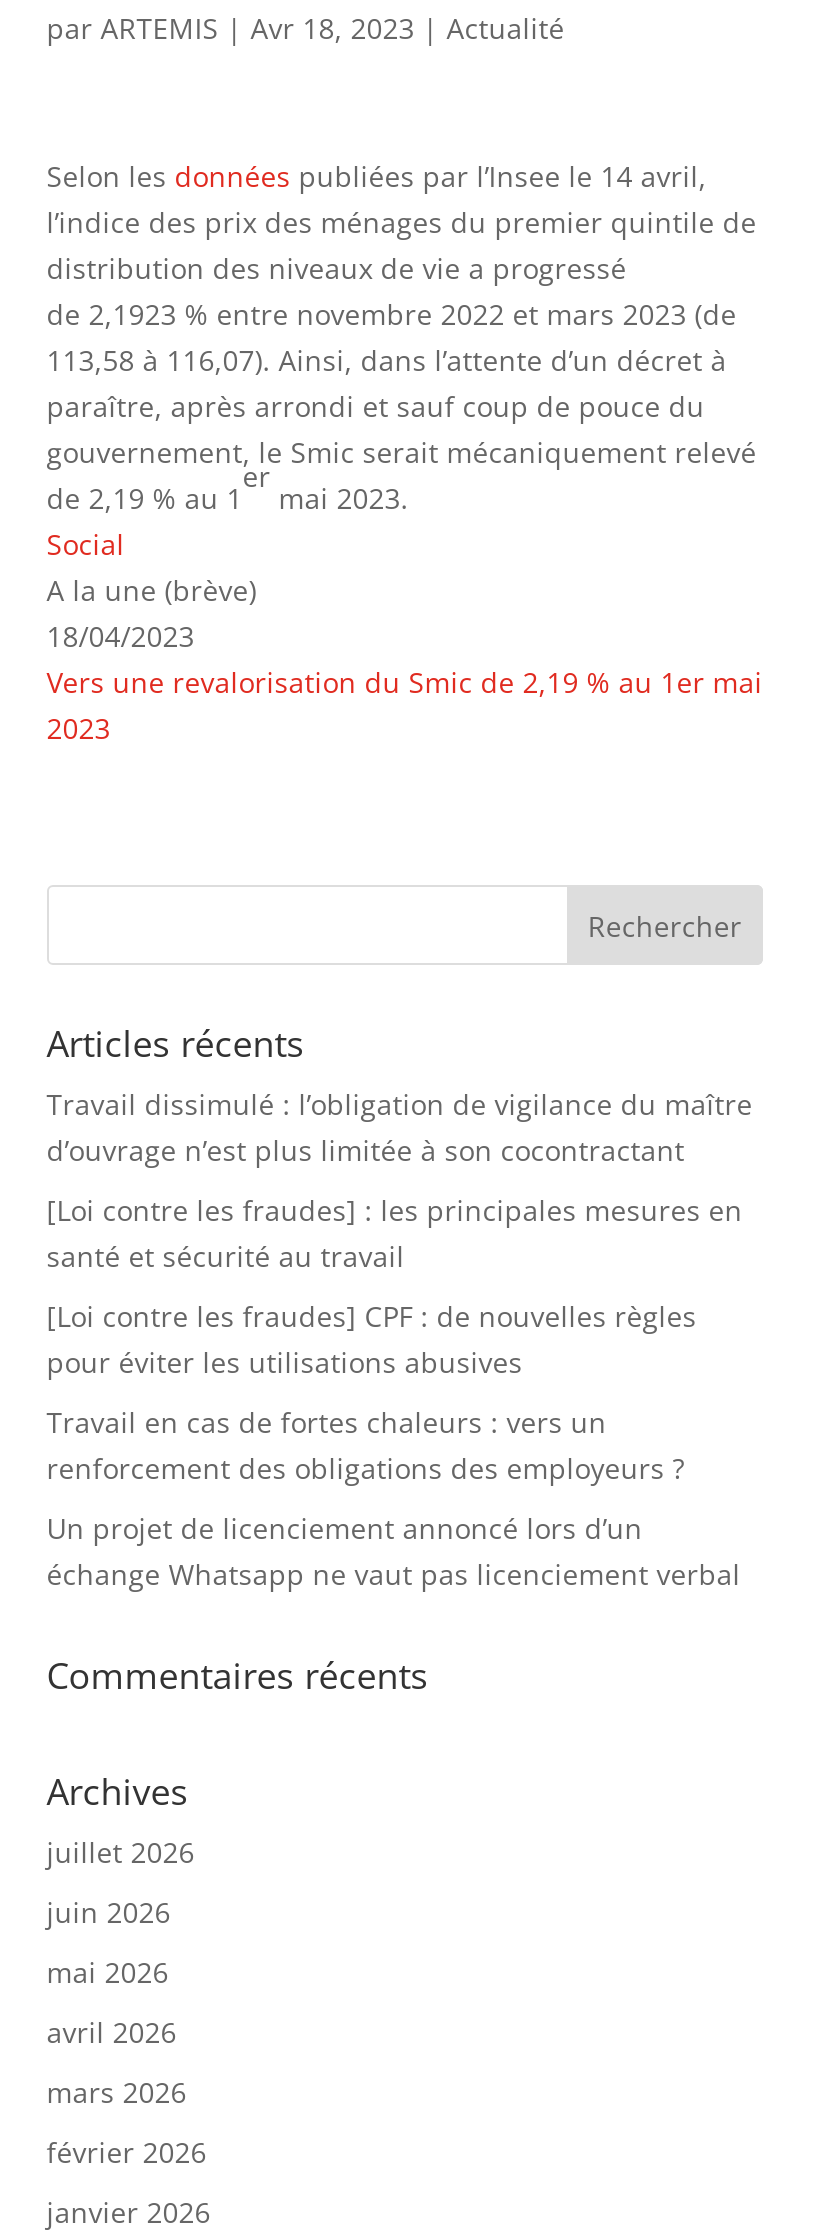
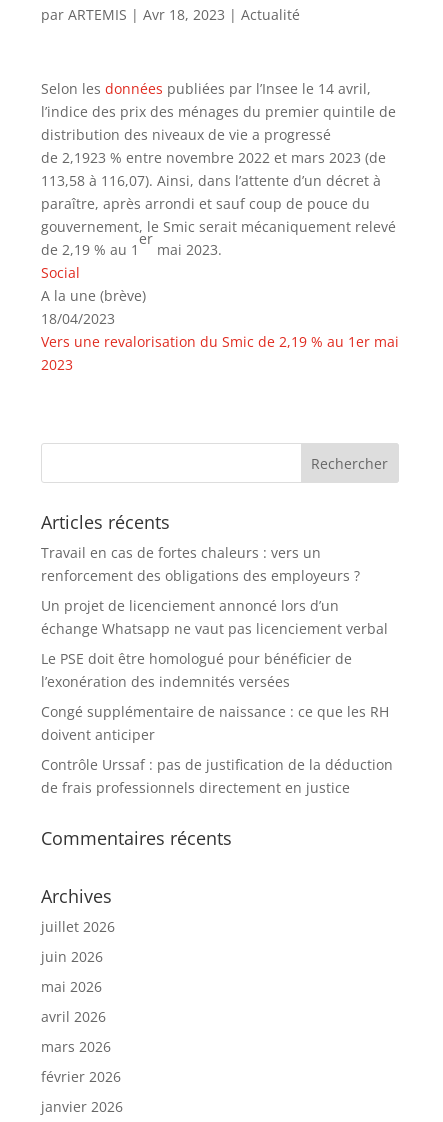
- Travail dissimulé : l’obligation de vigilance du maître
- d’ouvrage n’est plus limitée à son cocontractant
- [Loi contre les fraudes] : les principales mesures en
- santé et sécurité au travail
- [Loi contre les fraudes] CPF : de nouvelles règles
- pour éviter les utilisations abusives

moved up: Travail en cas de fortes chaleurs : vers un | renforcement des obligations des employeurs ? | Un projet de licenciement annoncé lors d’un | échange Whatsapp ne vaut pas licenciement verbal

+ Le PSE doit être homologué pour bénéficier de
+ l’exonération des indemnités versées
+ Congé supplémentaire de naissance : ce que les RH
+ doivent anticiper
+ Contrôle Urssaf : pas de justification de la déduction
+ de frais professionnels directement en justice
